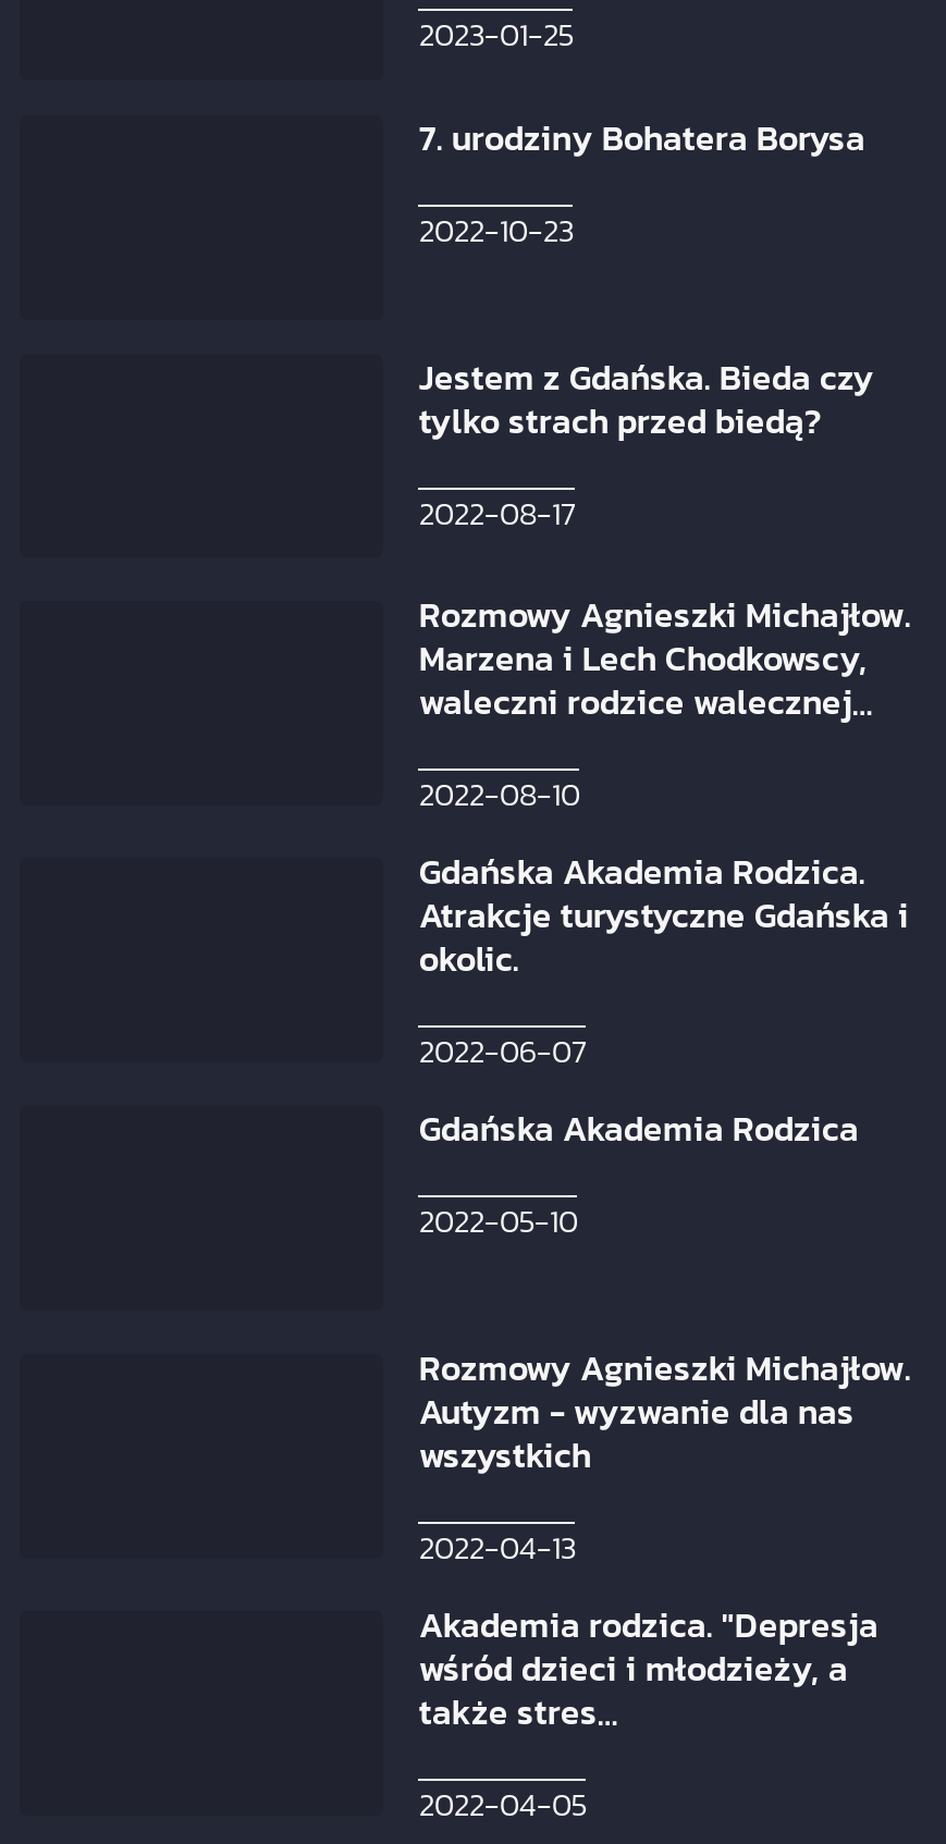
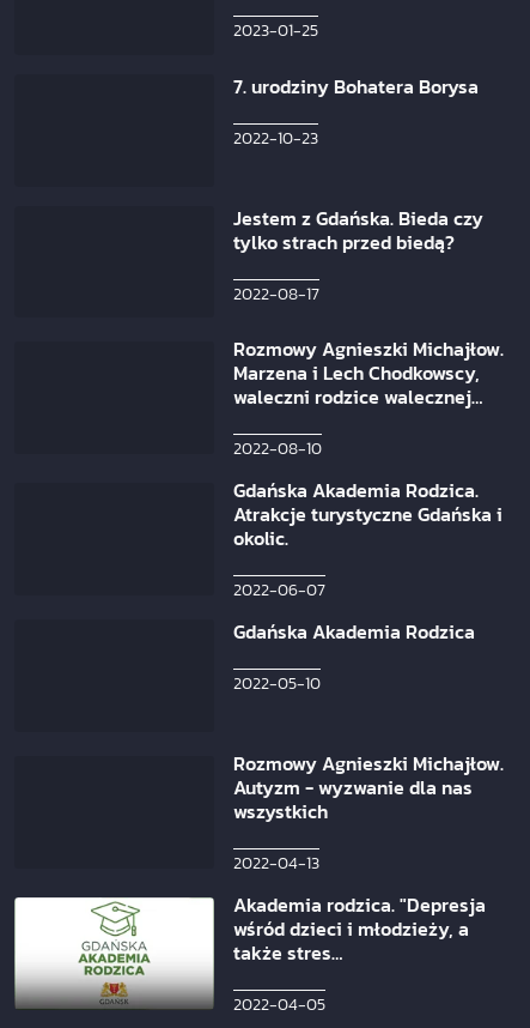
+ [image]
